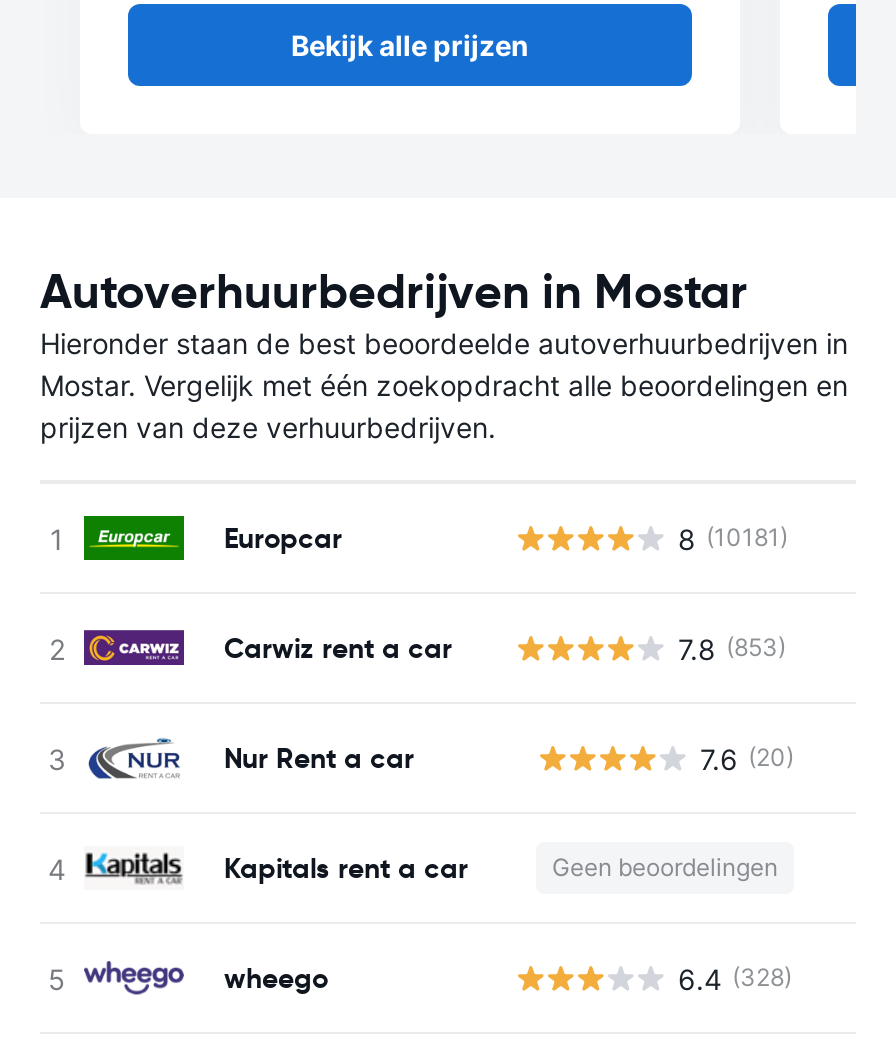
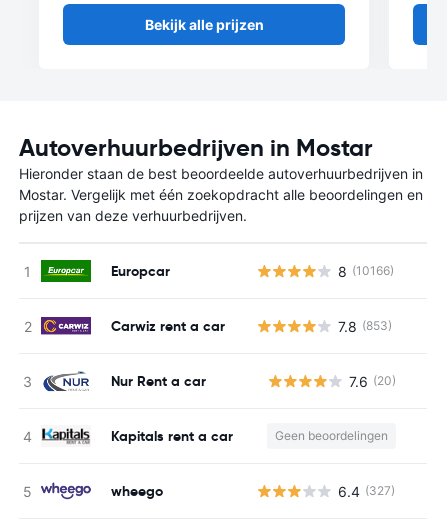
- 8 (10181)
+ 8 (10166)

- 6.4 (328)
+ 6.4 (327)
